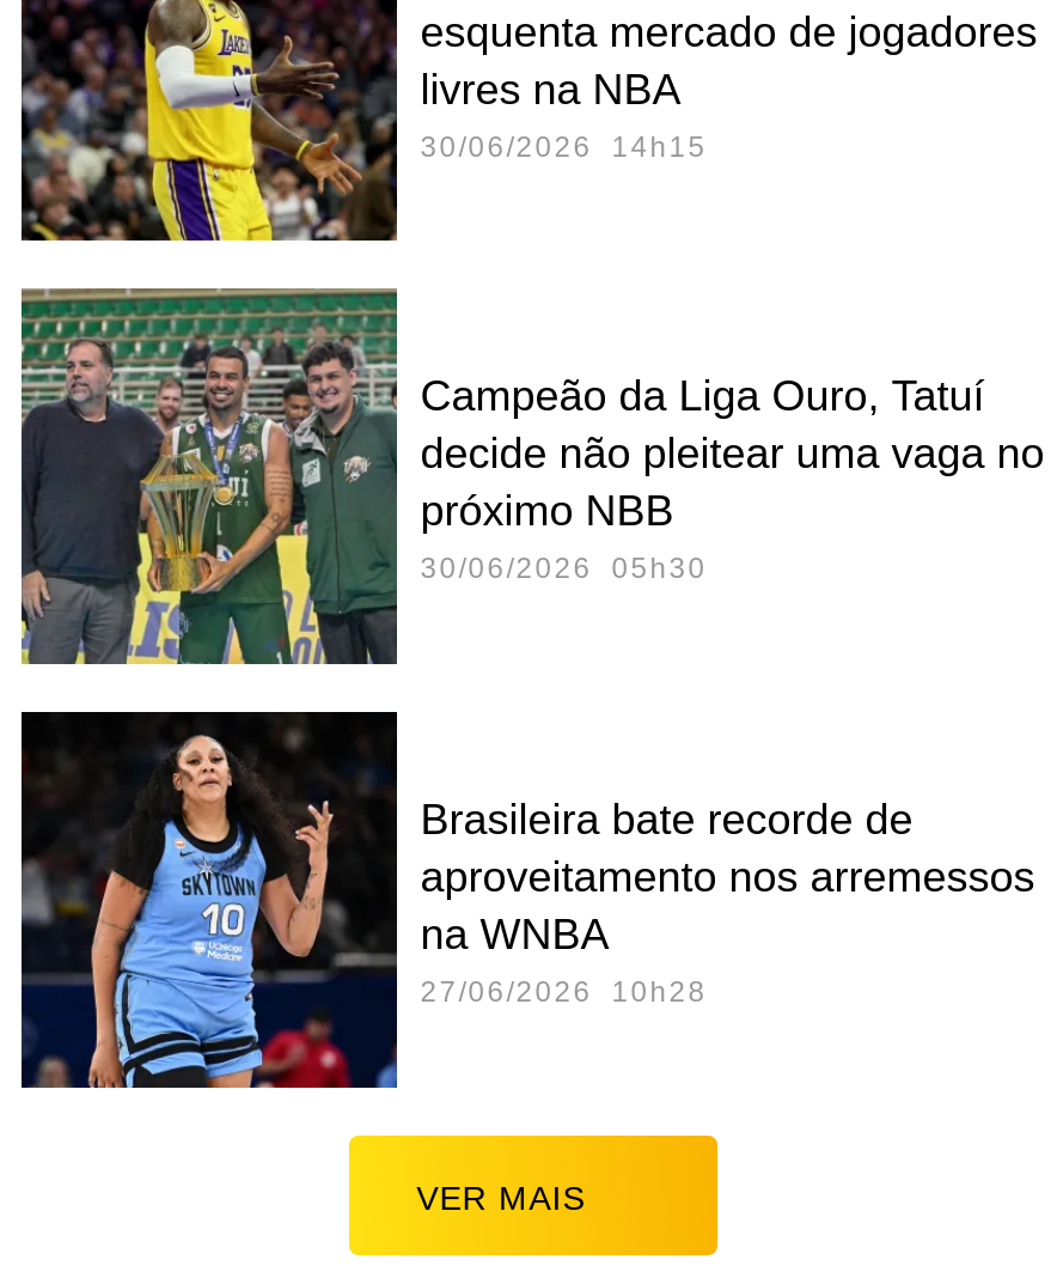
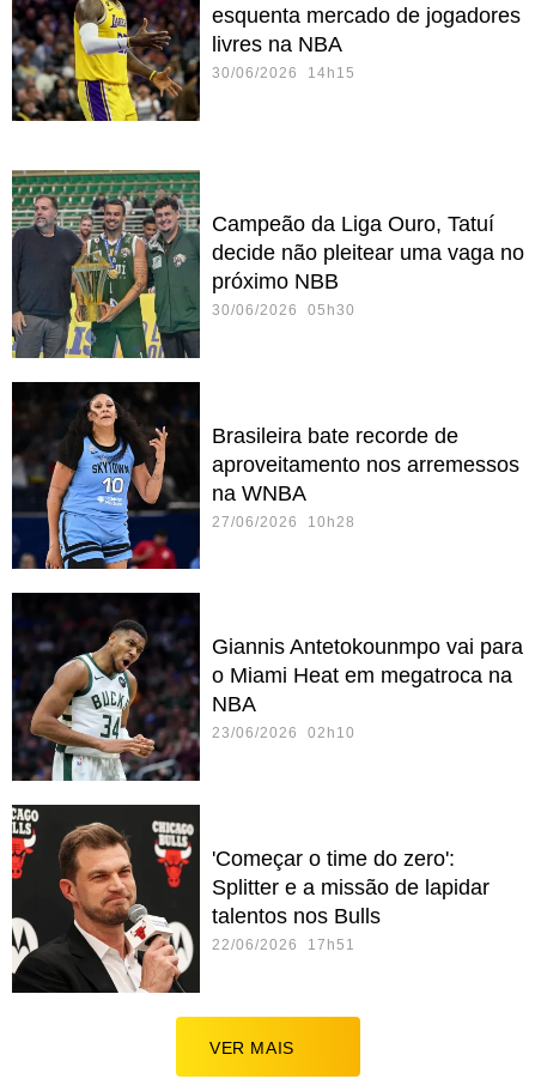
+ [image]
+ Giannis Antetokounmpo vai para
+ o Miami Heat em megatroca na
+ NBA
+ 23/06/2026 02h10

+ [image]
+ 'Começar o time do zero':
+ Splitter e a missão de lapidar
+ talentos nos Bulls
+ 22/06/2026 17h51
